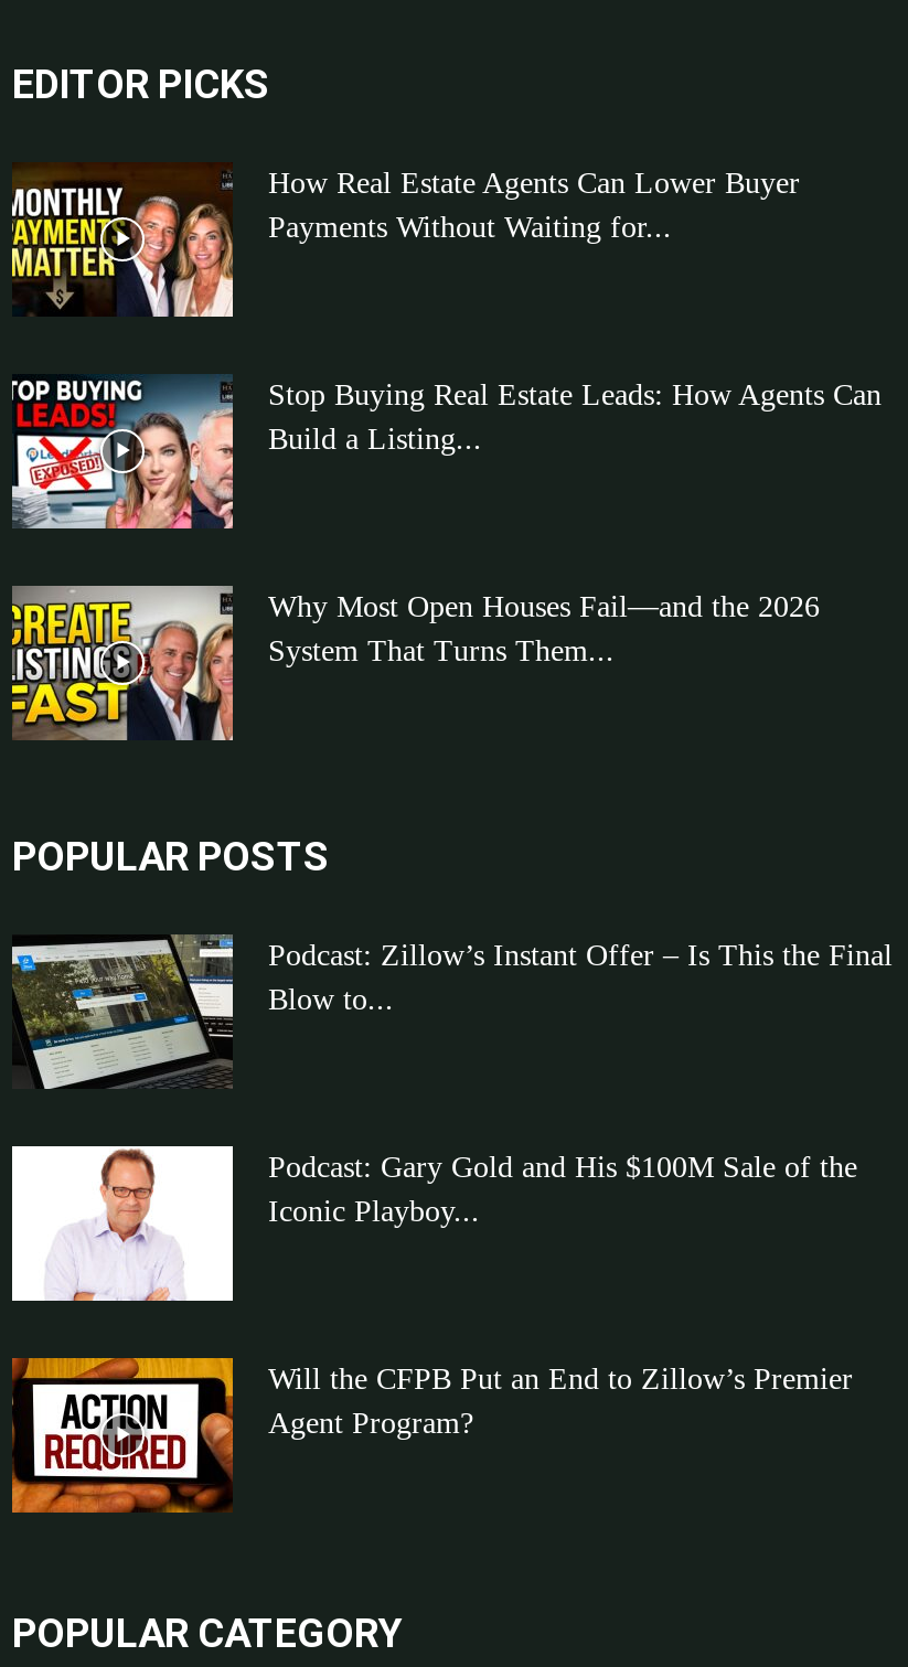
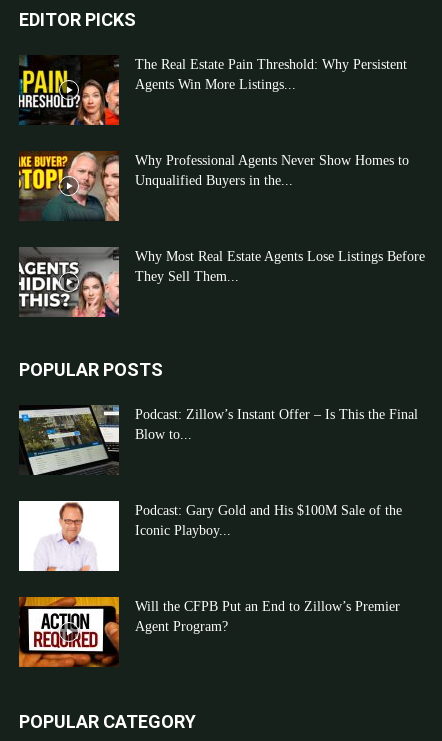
- [image]
- How Real Estate Agents Can Lower Buyer
- Payments Without Waiting for...
+ [image]
+ The Real Estate Pain Threshold: Why Persistent
+ Agents Win More Listings...

- [image]
- Stop Buying Real Estate Leads: How Agents Can
- Build a Listing...
+ [image]
+ Why Professional Agents Never Show Homes to
+ Unqualified Buyers in the...

- [image]
- Why Most Open Houses Fail—and the 2026
- System That Turns Them...
+ [image]
+ Why Most Real Estate Agents Lose Listings Before
+ They Sell Them...
